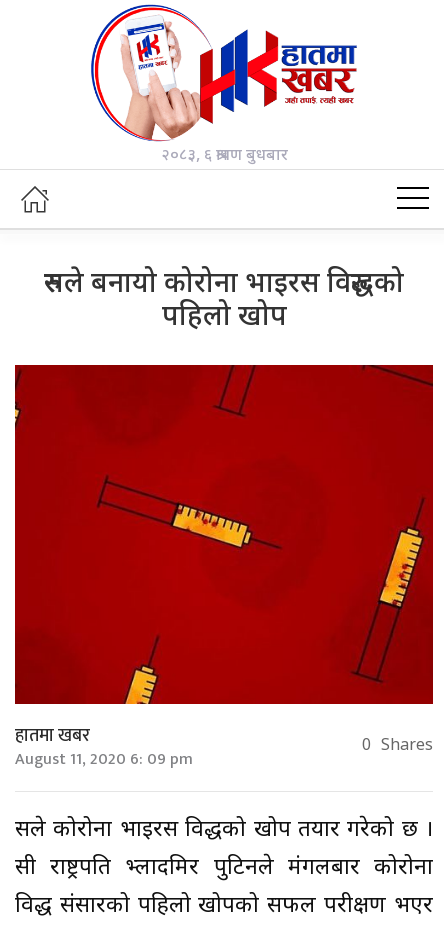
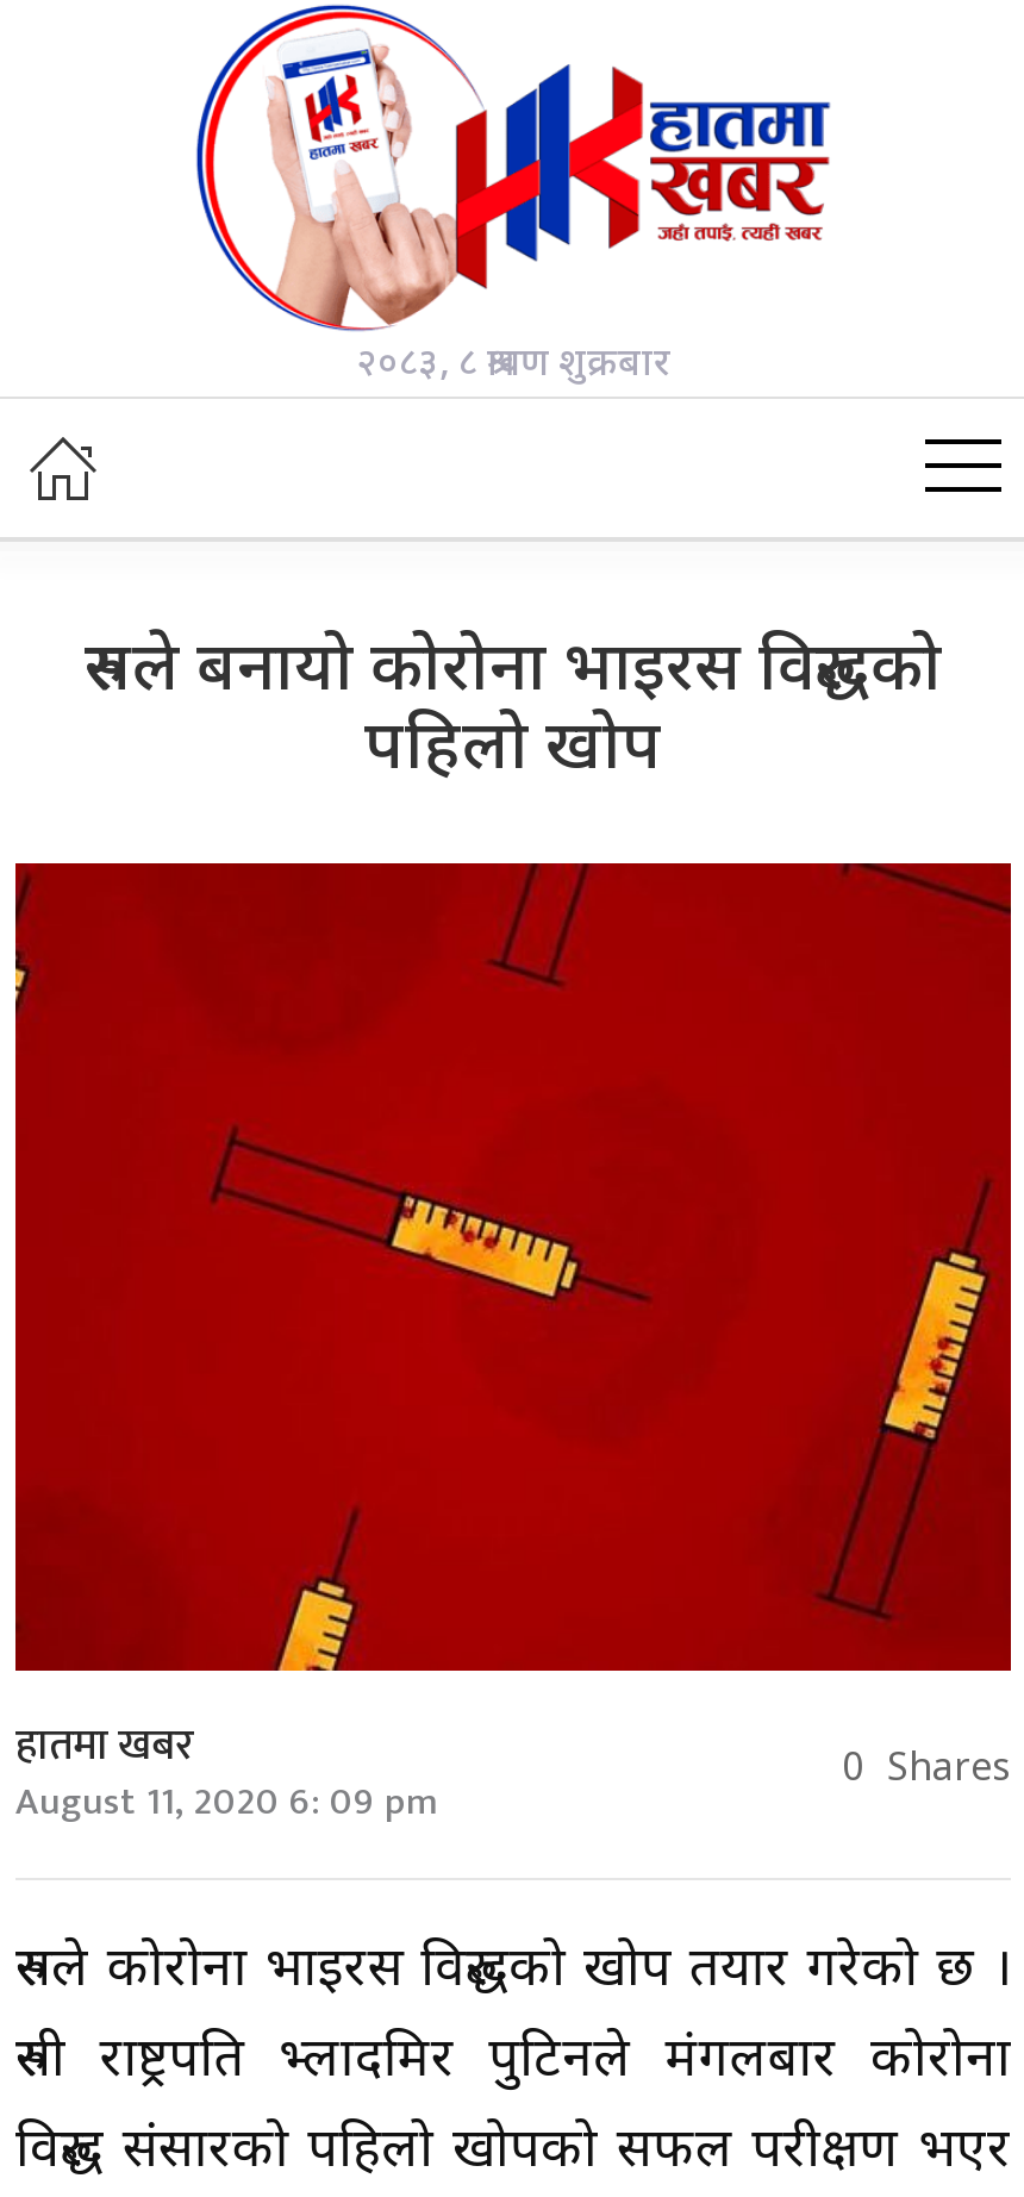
- २०८३, ६ श्रावण बुधबार
+ २०८३, ८ श्रावण शुक्रबार
